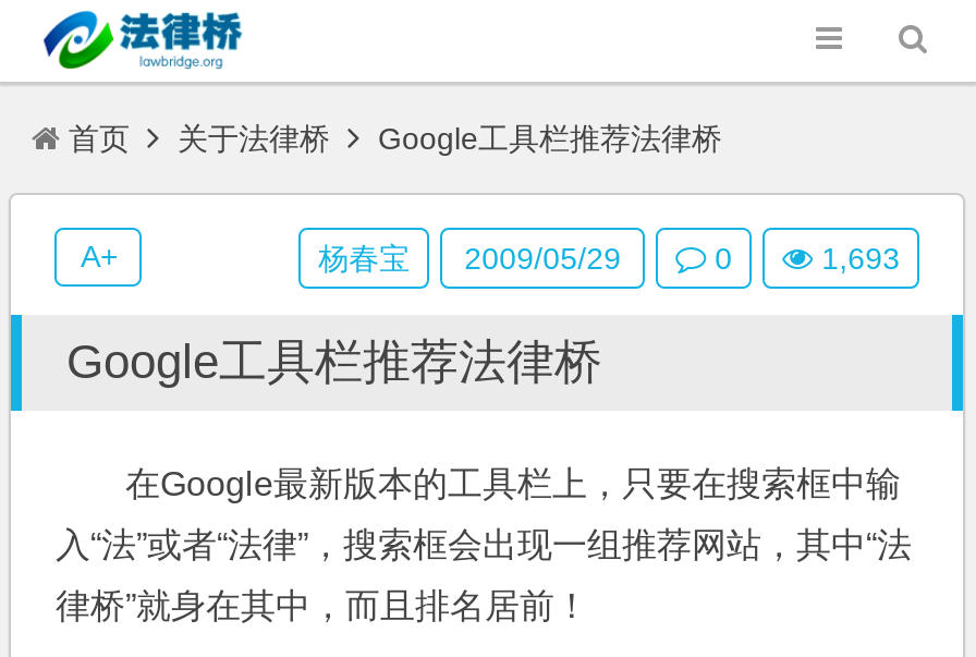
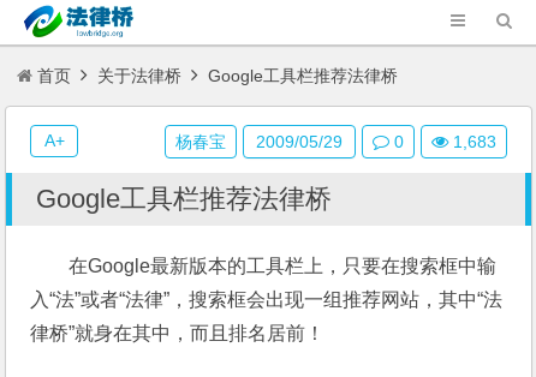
- 1,693
+ 1,683
